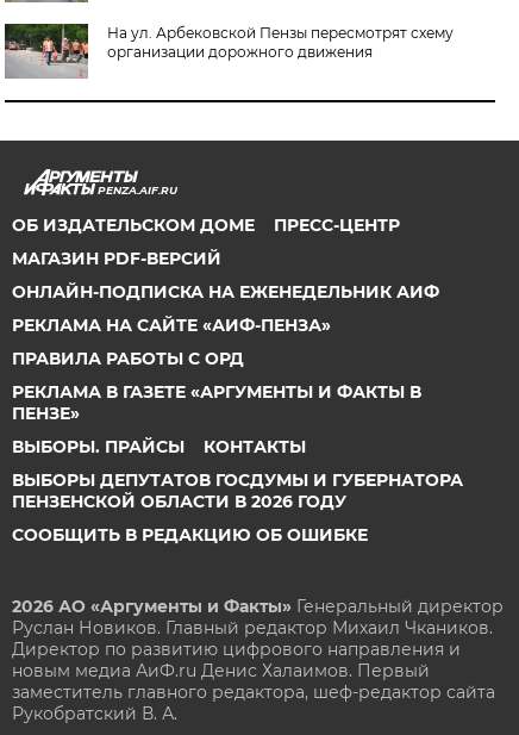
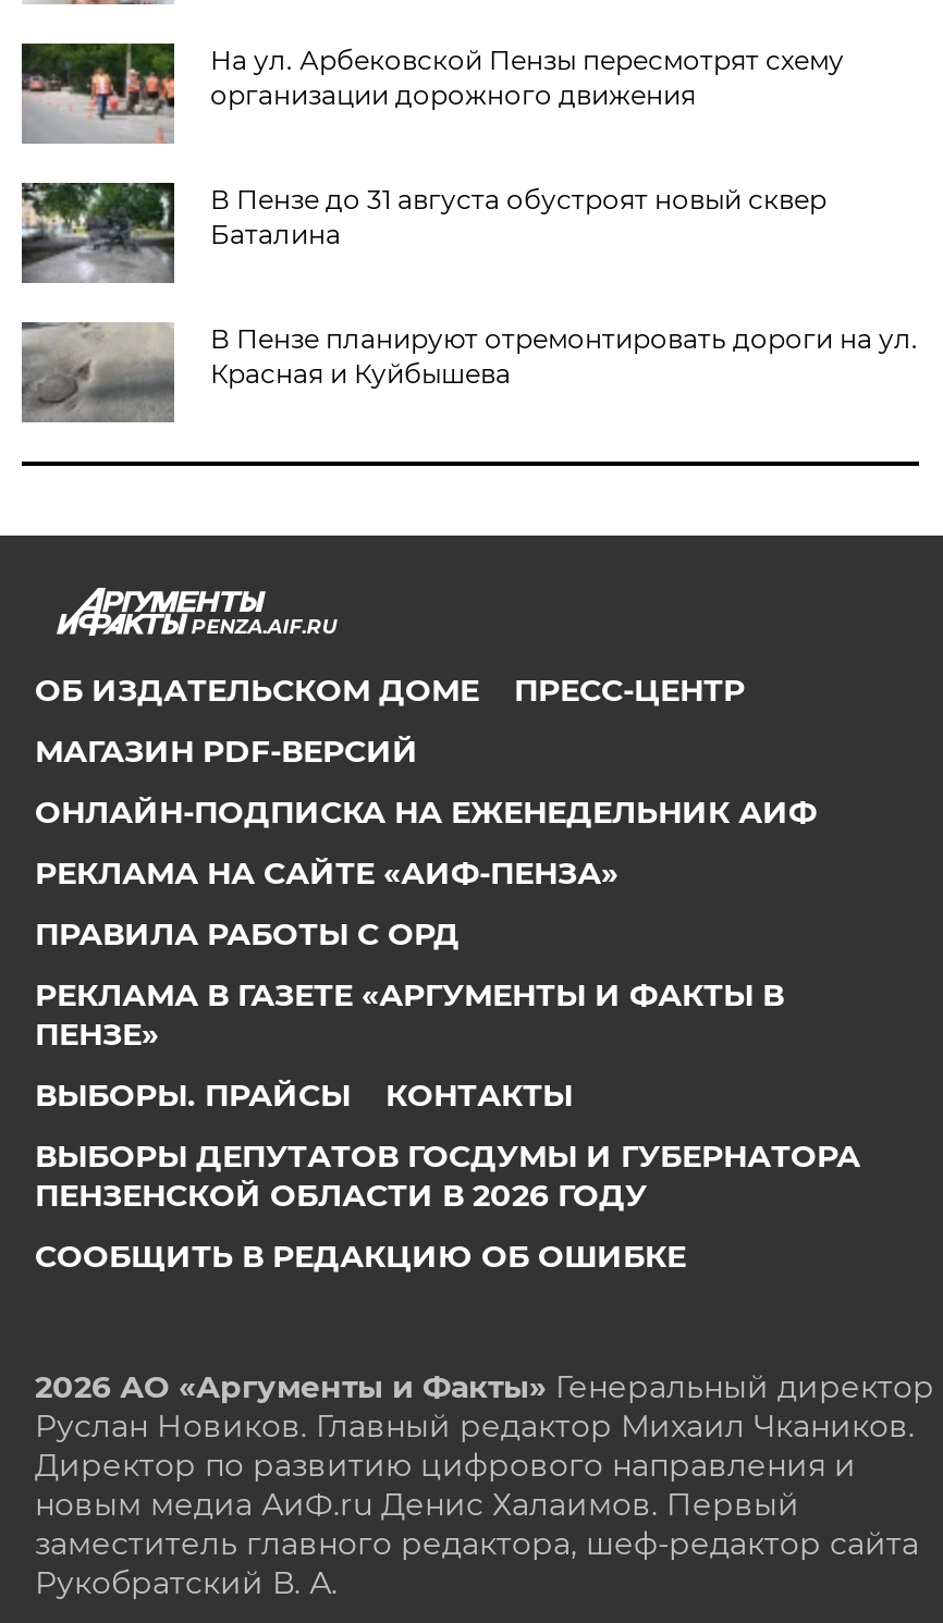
+ [image]
+ В Пензе до 31 августа обустроят новый сквер
+ Баталина
+ В Пензе планируют отремонтировать дороги на ул.
+ Красная и Куйбышева

+ [image]
